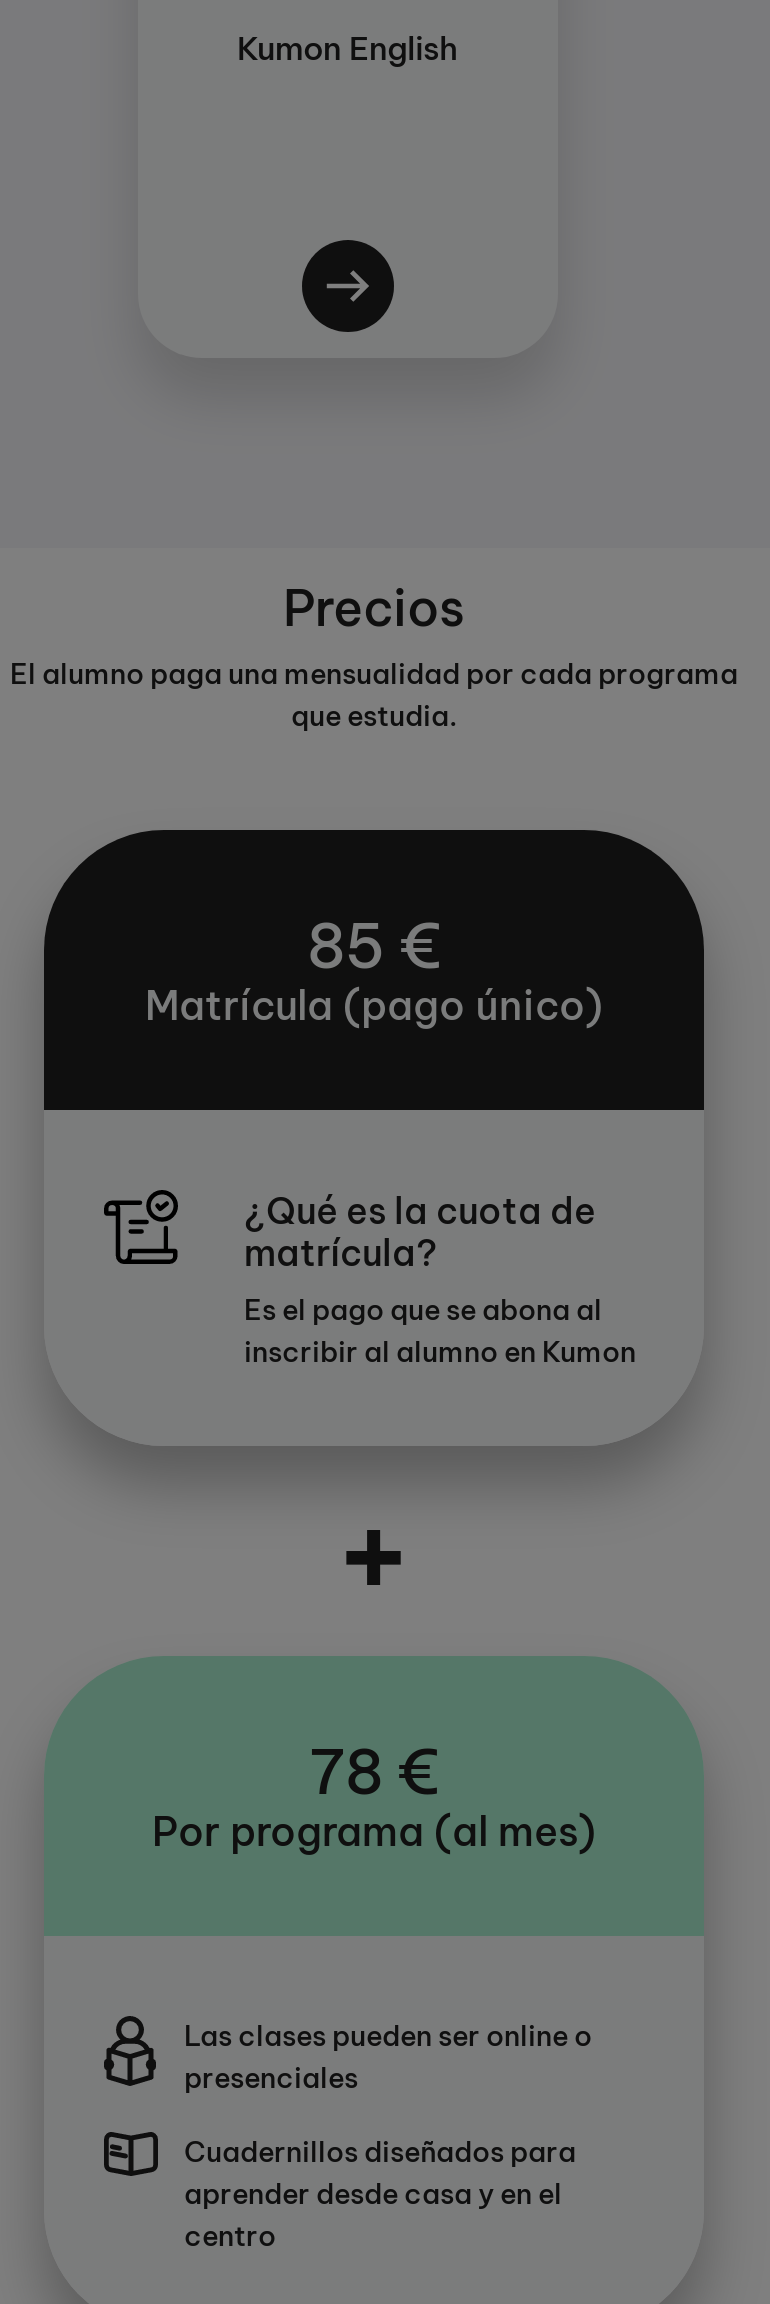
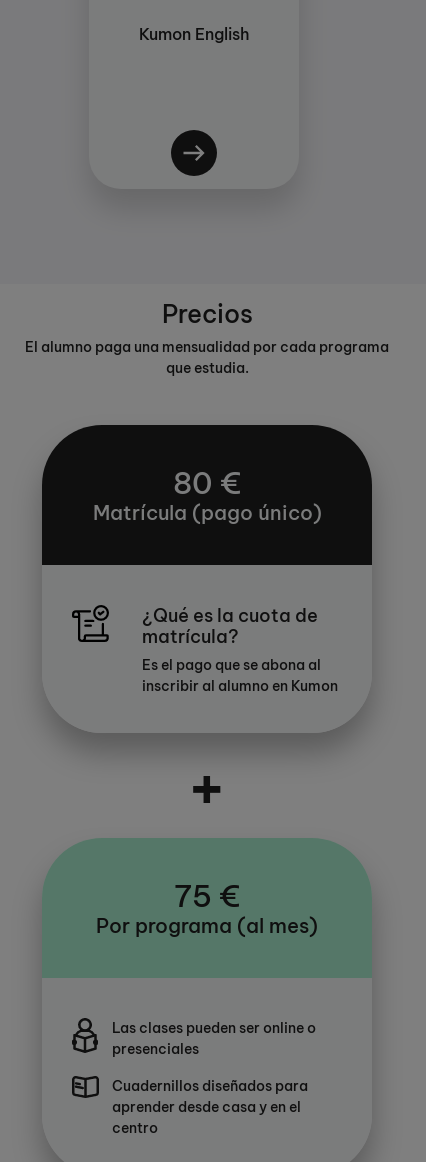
- 85 €
+ 80 €

- 78 €
+ 75 €
